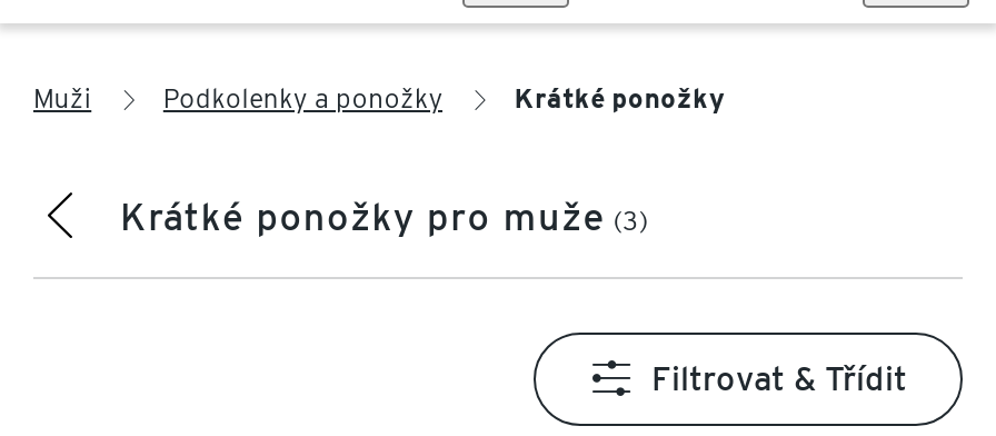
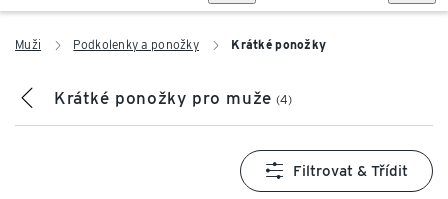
- Krátké ponožky pro muže (3)
+ Krátké ponožky pro muže (4)
